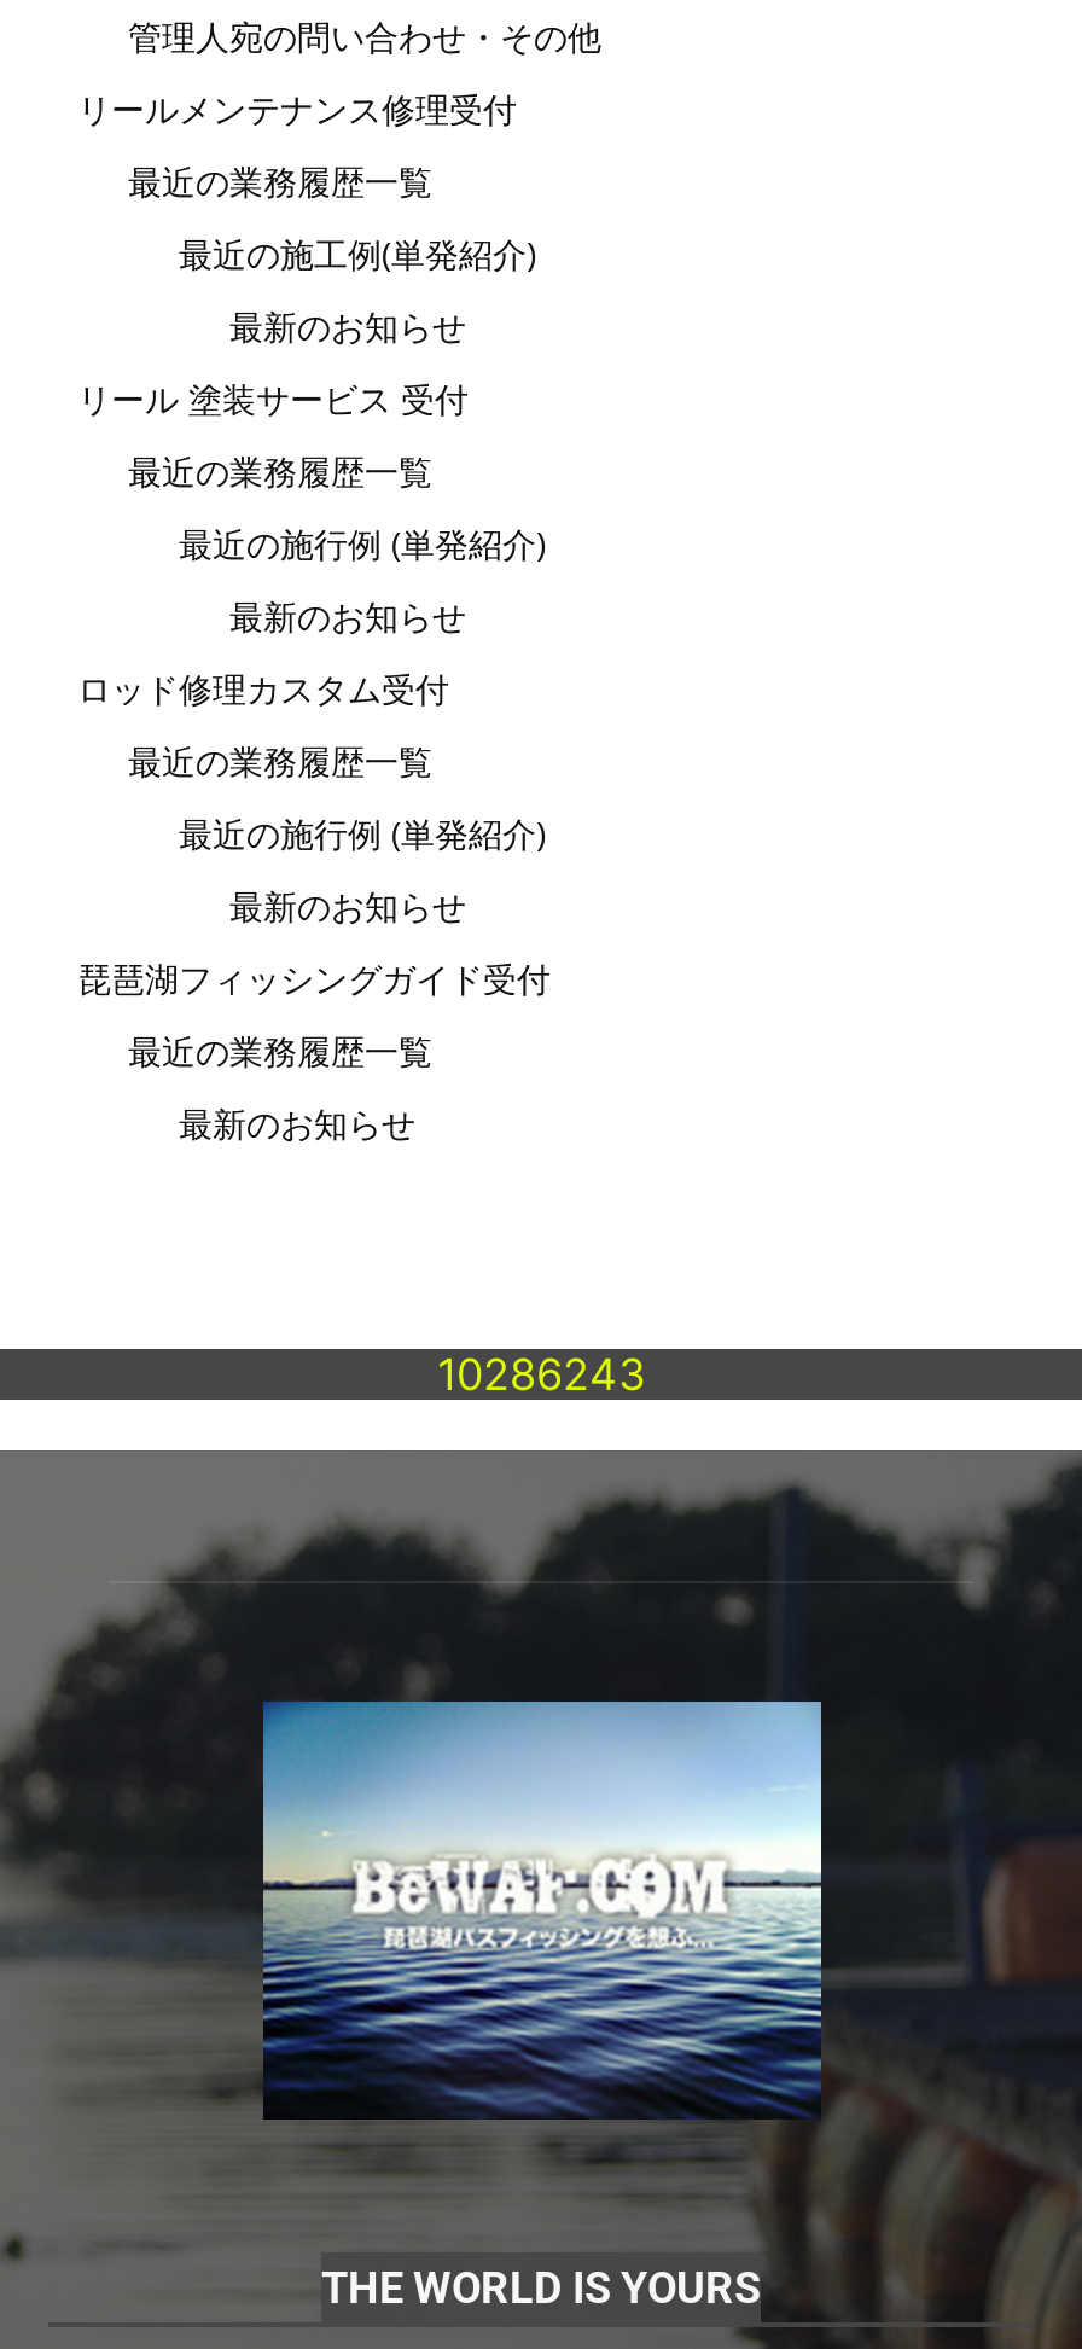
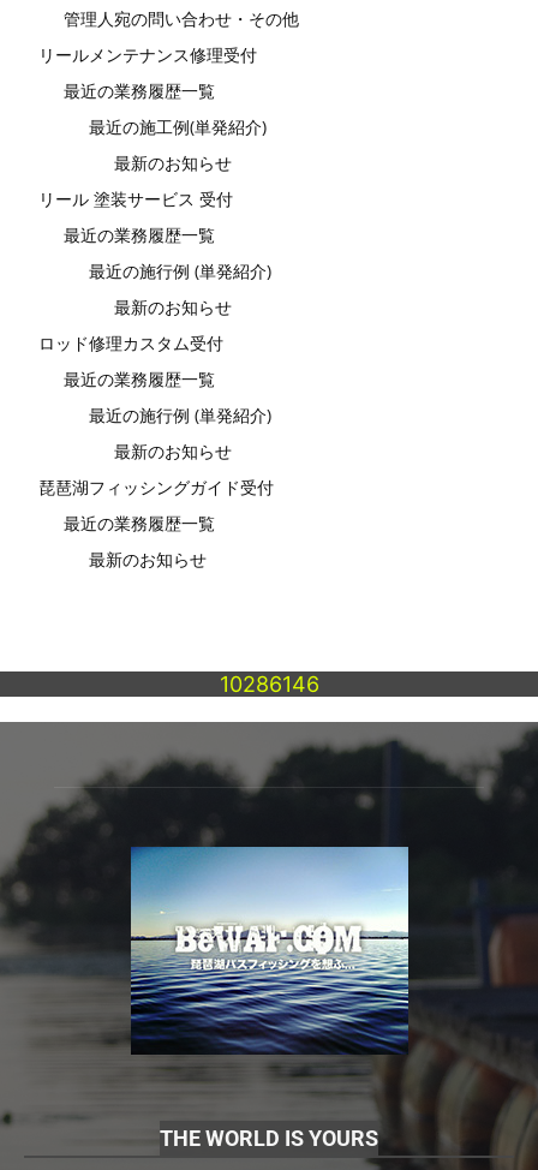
- 10286243
+ 10286146
